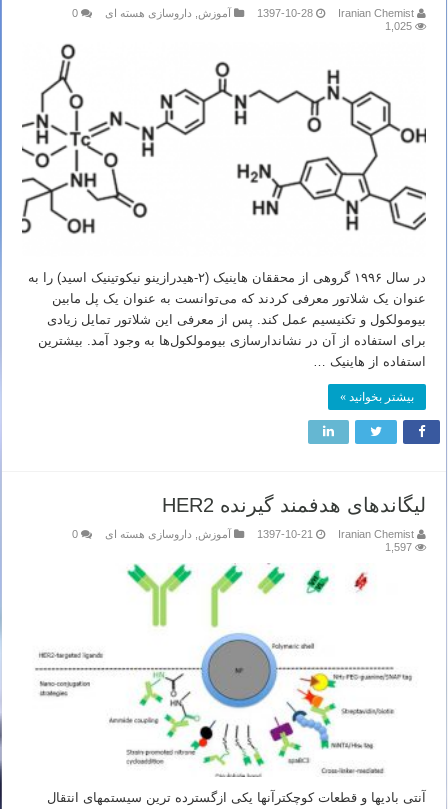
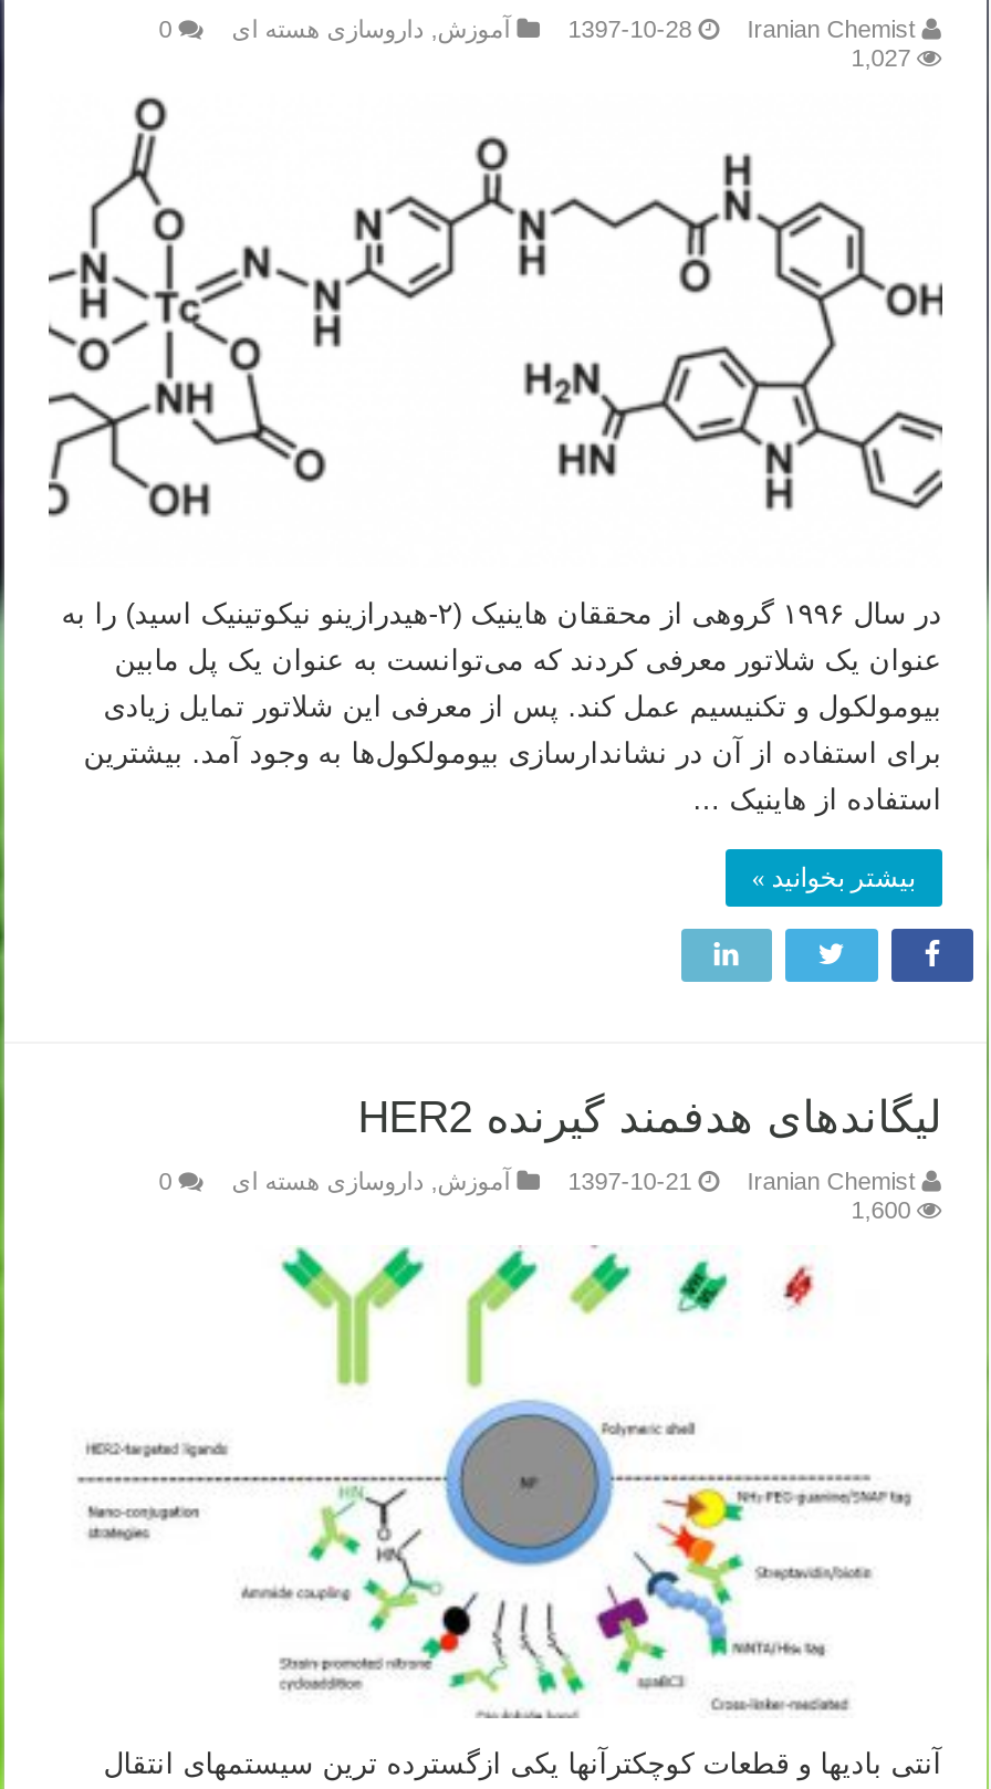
- 1,025
+ 1,027

- 1,597
+ 1,600
